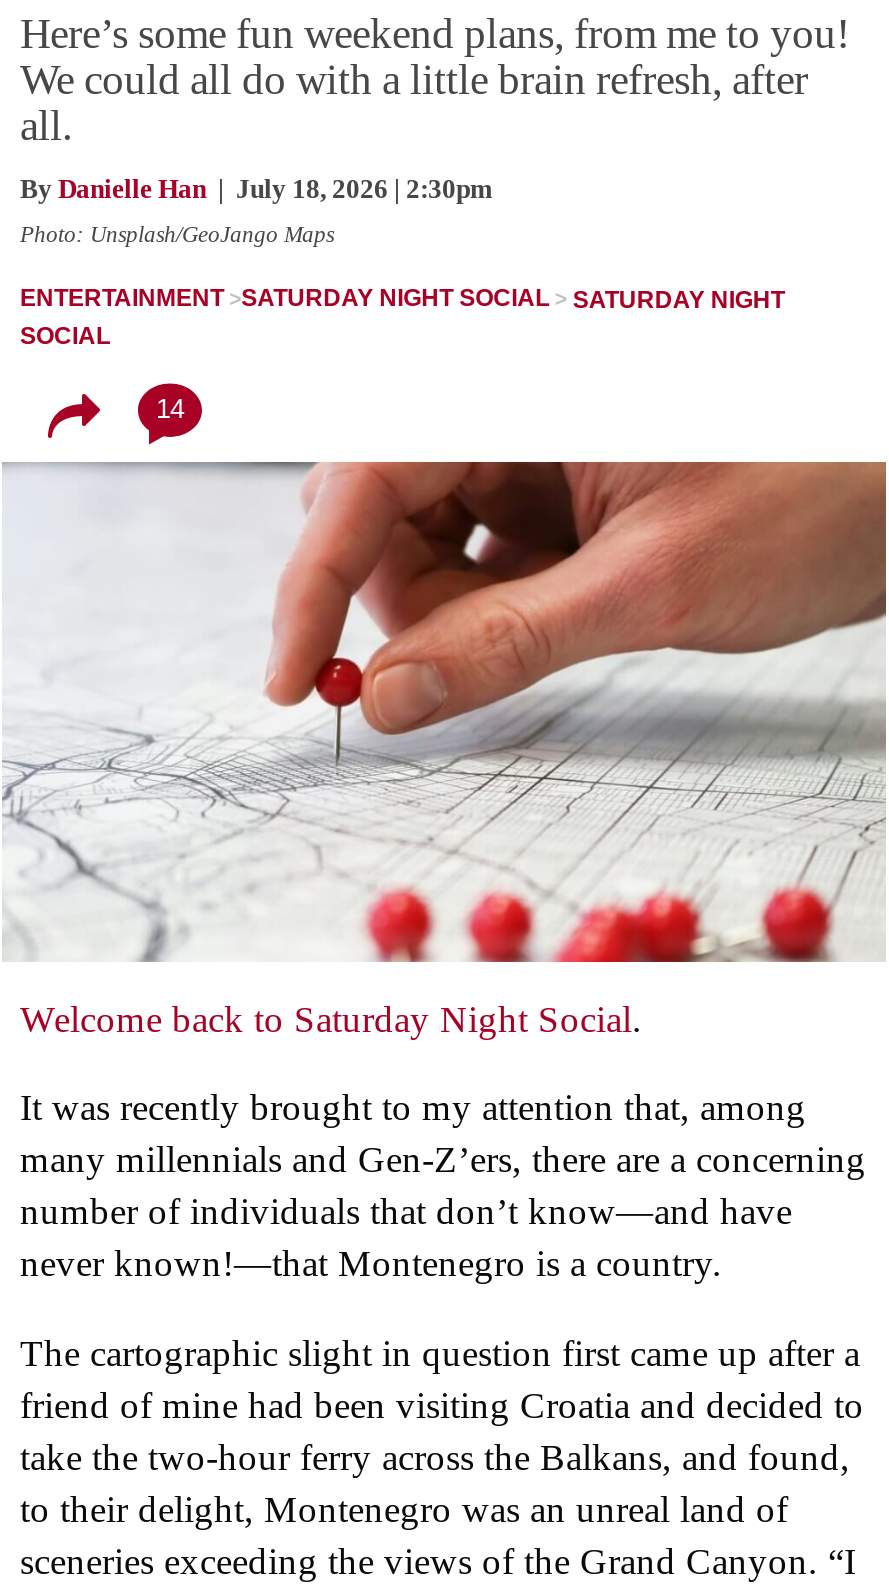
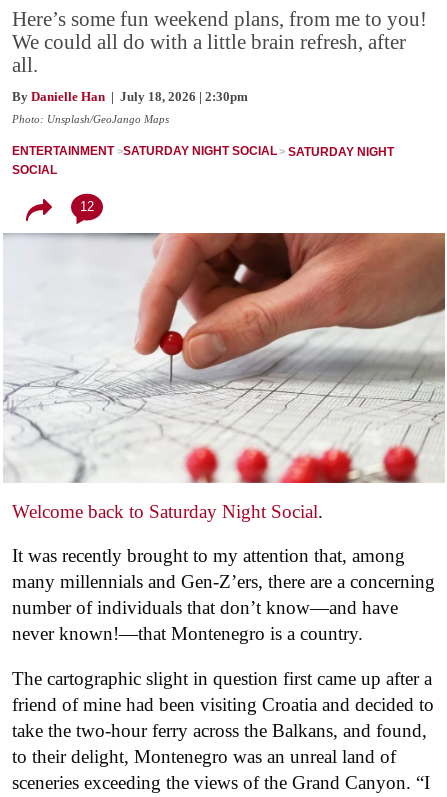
- 14
+ 12
